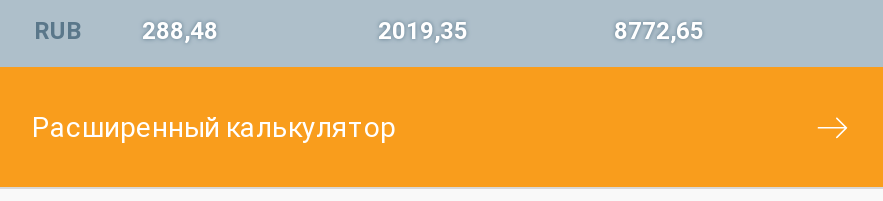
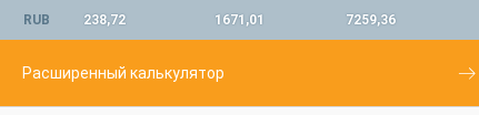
- 288,48
+ 238,72

- 2019,35
+ 1671,01

- 8772,65
+ 7259,36
